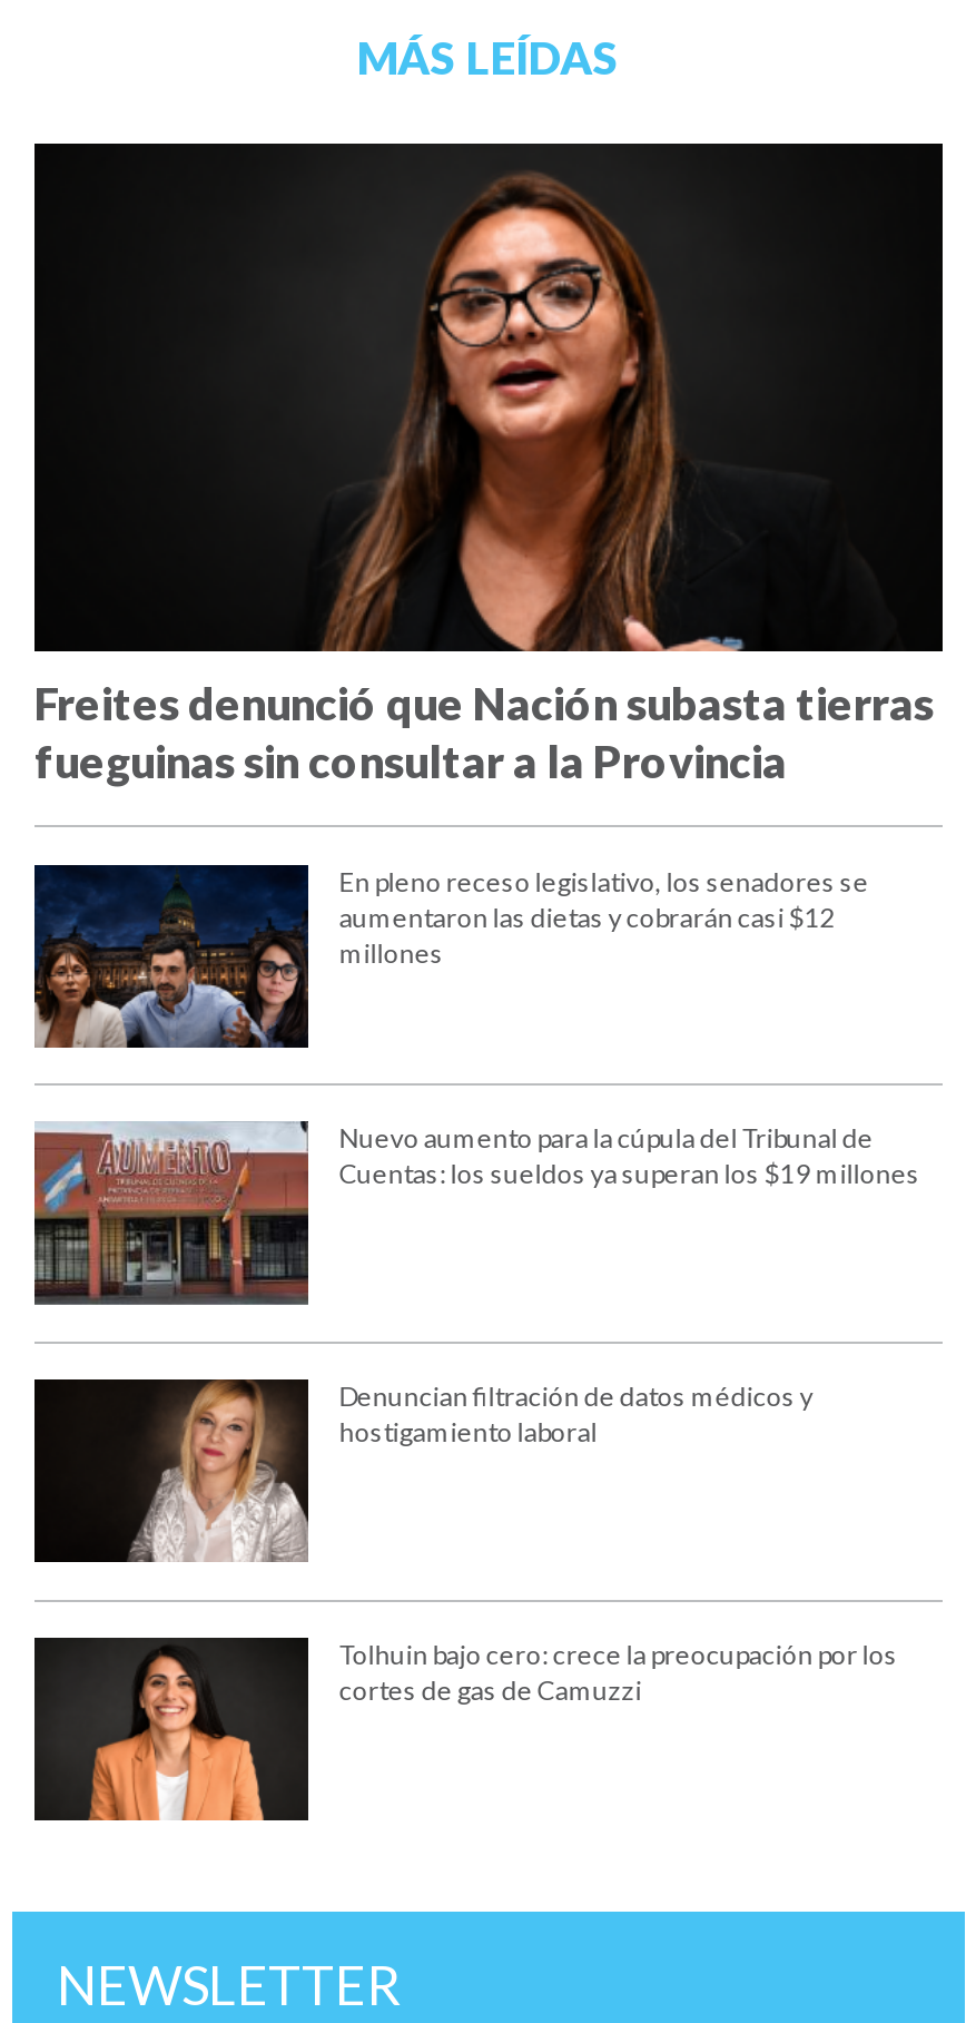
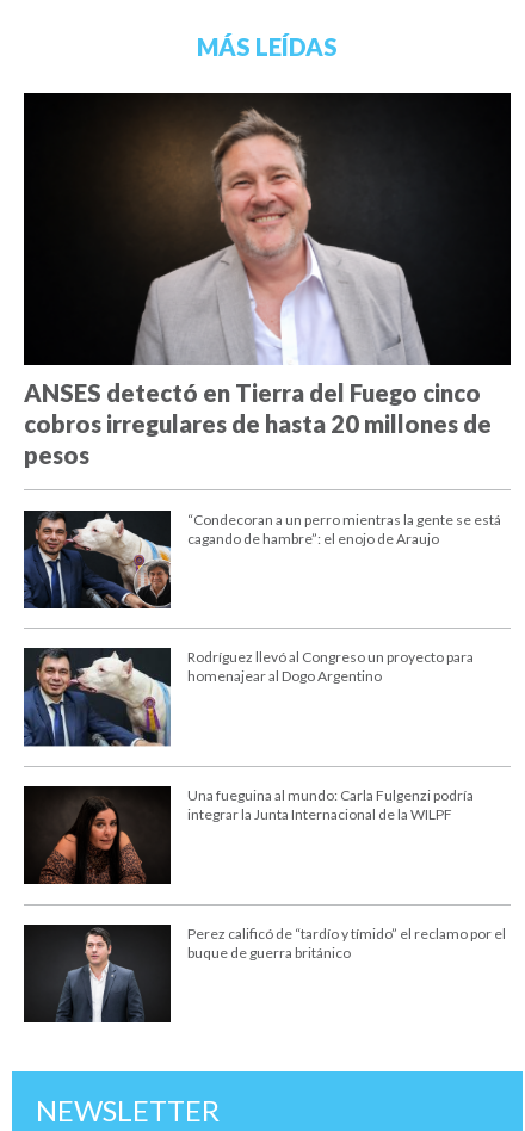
- [image]
- Freites denunció que Nación subasta tierras
- fueguinas sin consultar a la Provincia
+ [image]
+ ANSES detectó en Tierra del Fuego cinco
+ cobros irregulares de hasta 20 millones de
+ pesos

- [image]
- En pleno receso legislativo, los senadores se
- aumentaron las dietas y cobrarán casi $12
- millones
+ [image]
+ “Condecoran a un perro mientras la gente se está
+ cagando de hambre”: el enojo de Araujo

- [image]
- Nuevo aumento para la cúpula del Tribunal de
- Cuentas: los sueldos ya superan los $19 millones
+ [image]
+ Rodríguez llevó al Congreso un proyecto para
+ homenajear al Dogo Argentino

- [image]
- Denuncian filtración de datos médicos y
- hostigamiento laboral
+ [image]
+ Una fueguina al mundo: Carla Fulgenzi podría
+ integrar la Junta Internacional de la WILPF

- [image]
- Tolhuin bajo cero: crece la preocupación por los
- cortes de gas de Camuzzi
+ [image]
+ Perez calificó de “tardío y tímido” el reclamo por el
+ buque de guerra británico
